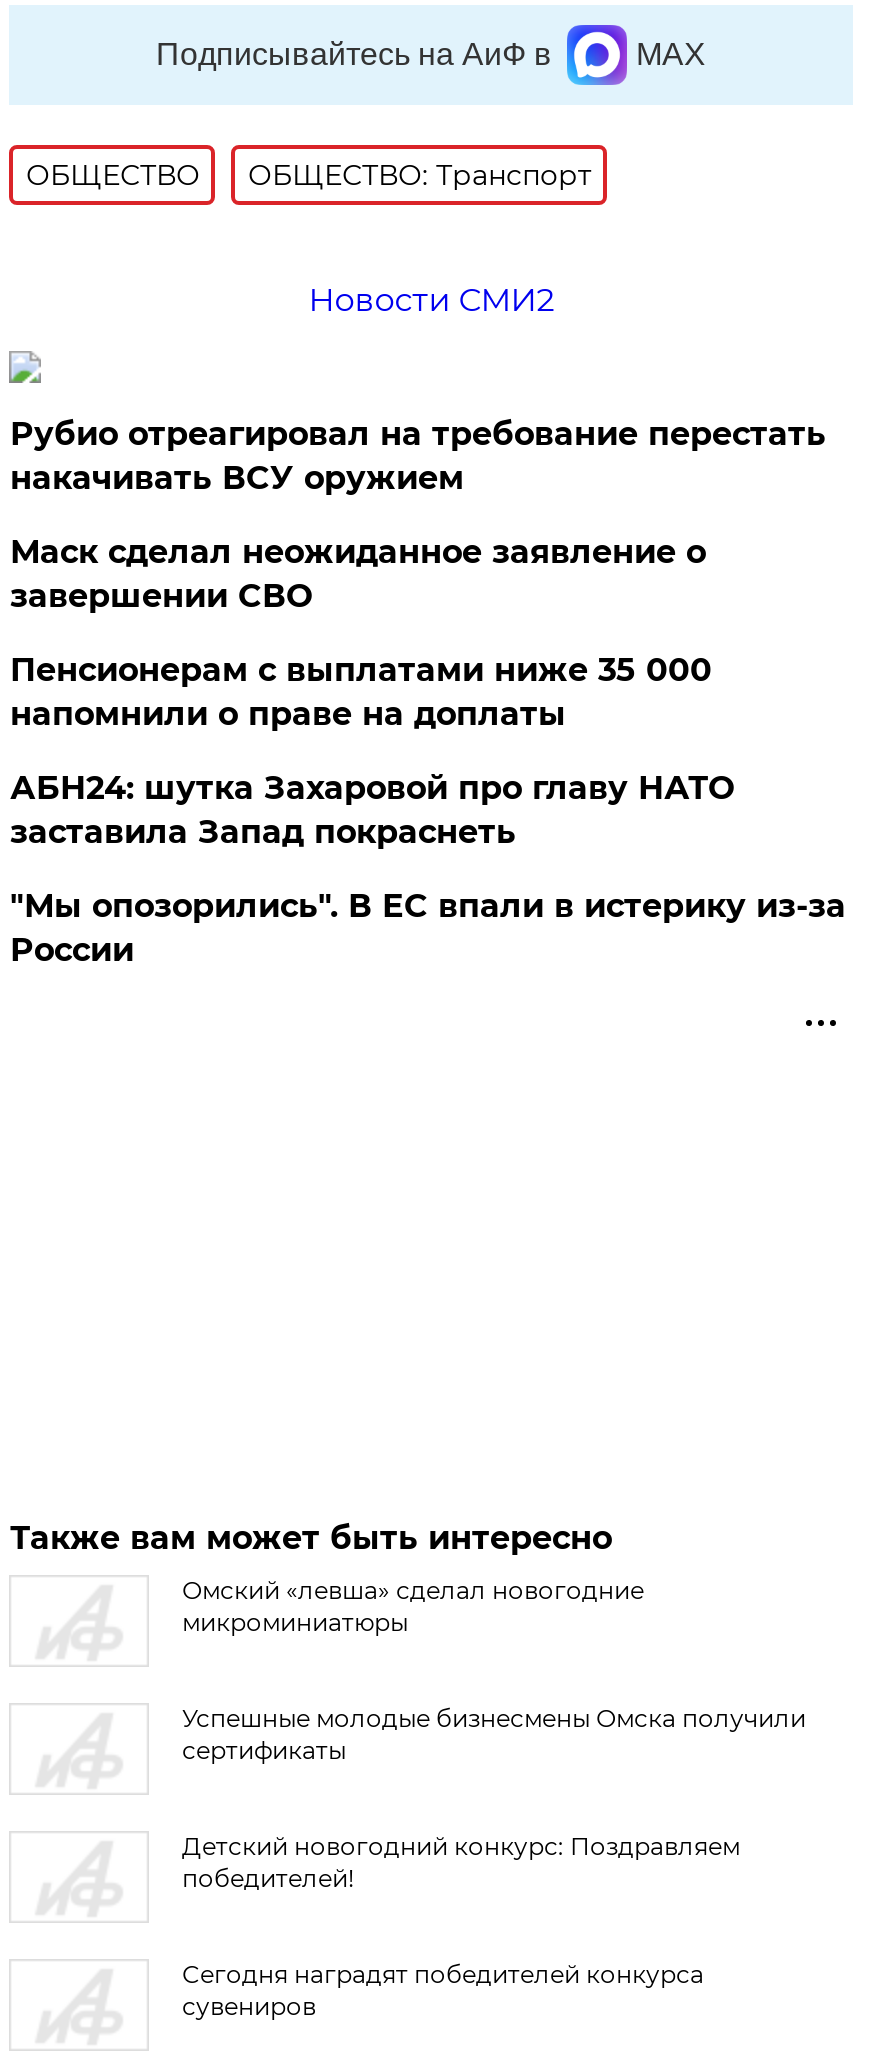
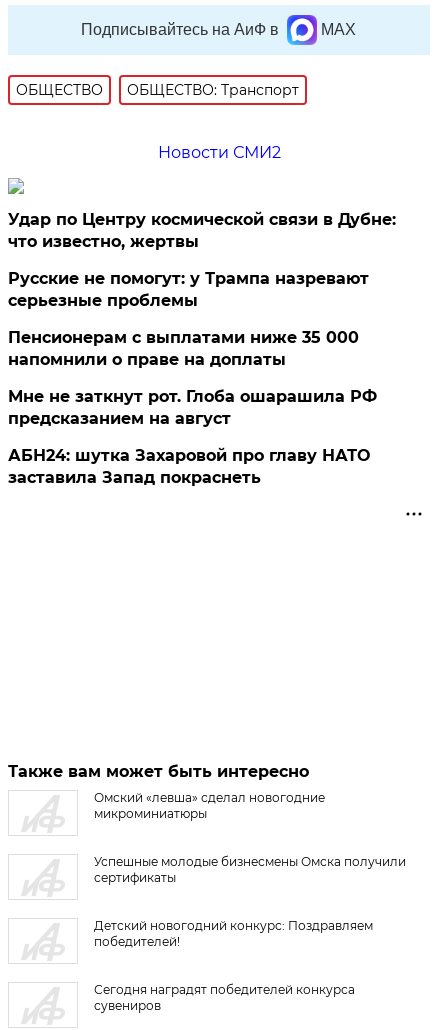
- Рубио отреагировал на требование перестать
- накачивать ВСУ оружием
+ Удар по Центру космической связи в Дубне:
+ что известно, жертвы

- Маск сделал неожиданное заявление о
- завершении СВО
+ Русские не помогут: у Трампа назревают
+ серьезные проблемы

+ Мне не заткнут рот. Глоба ошарашила РФ
+ предсказанием на август

moved down: АБН24: шутка Захаровой про главу НАТО | заставила Запад покраснеть

- "Мы опозорились". В ЕС впали в истерику из-за
- России
